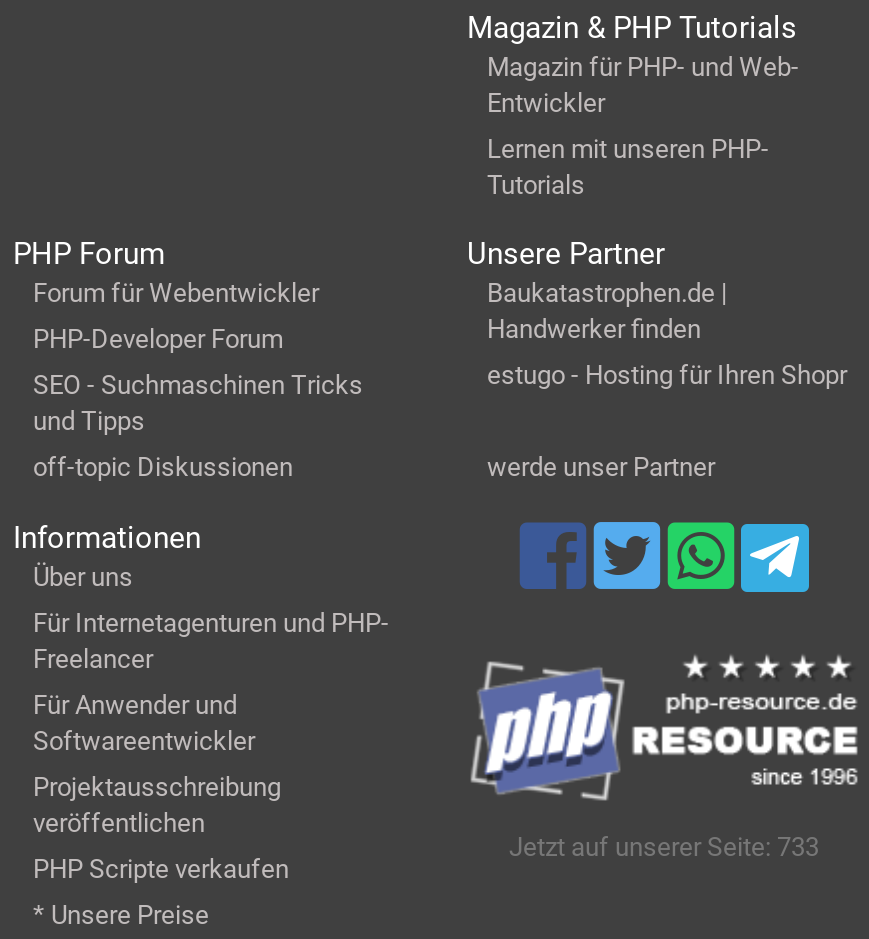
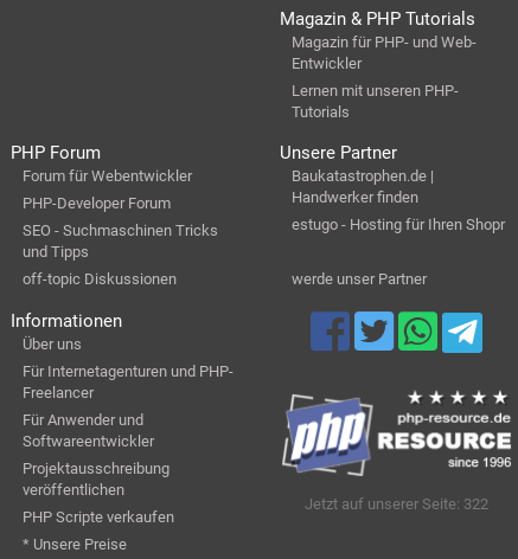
- Jetzt auf unserer Seite: 733
+ Jetzt auf unserer Seite: 322
